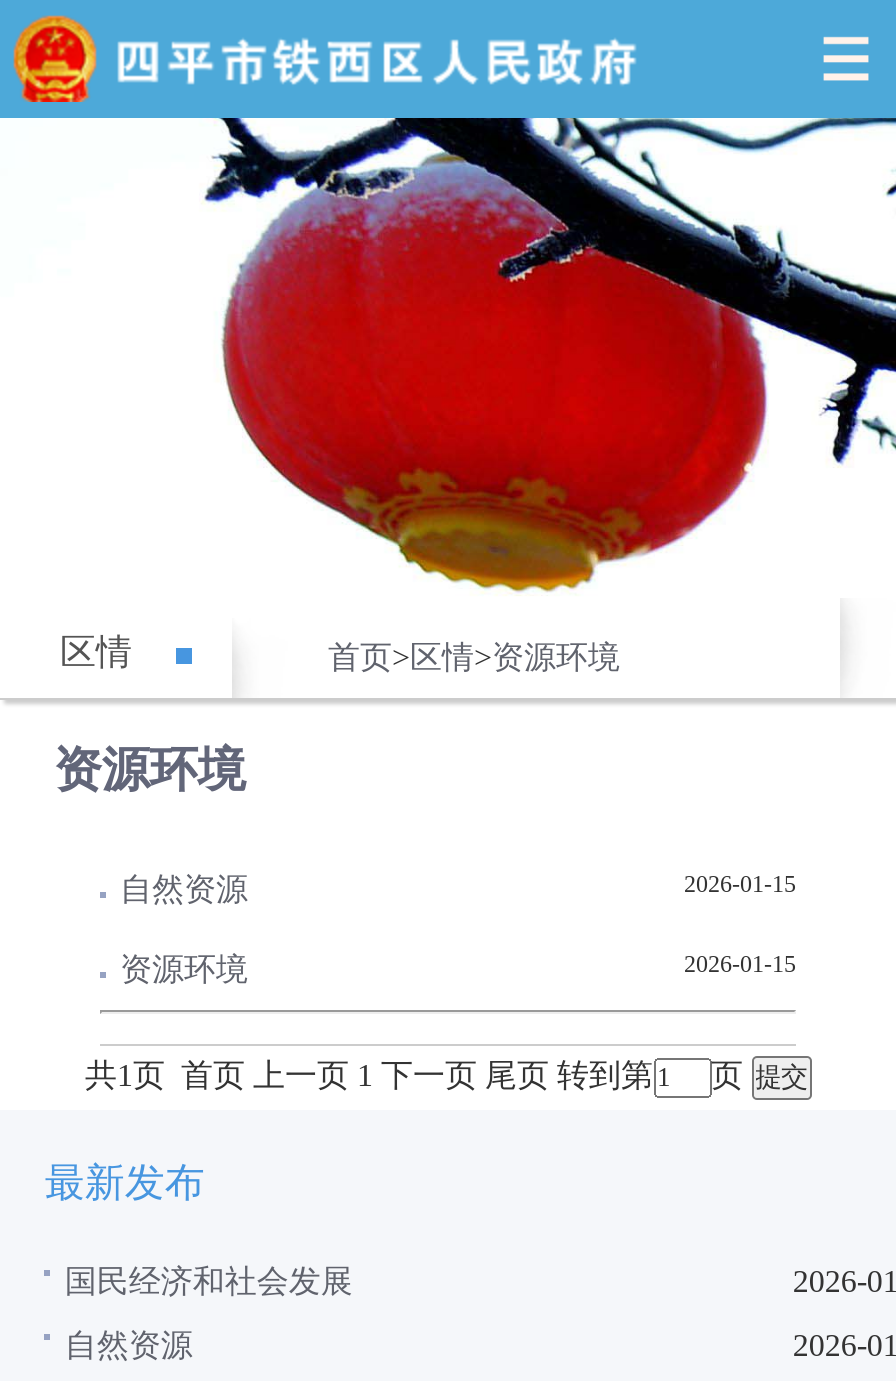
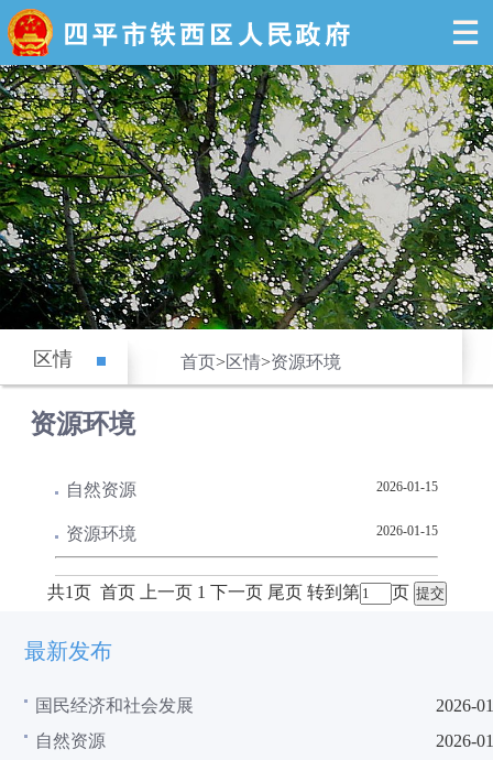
- [image]
+ [image]
